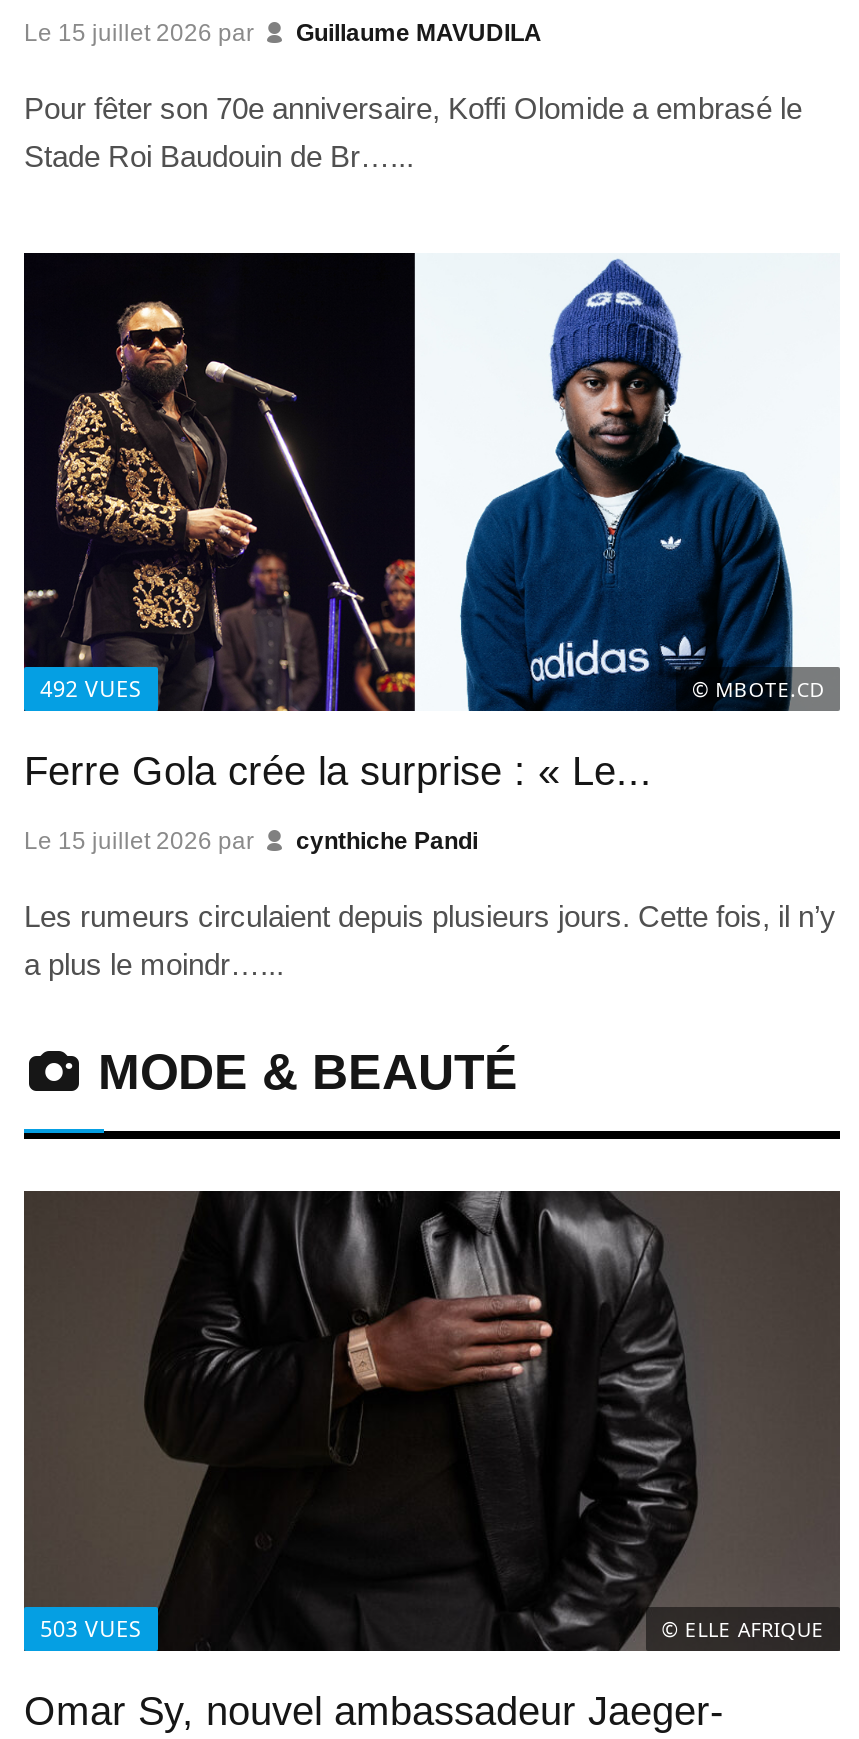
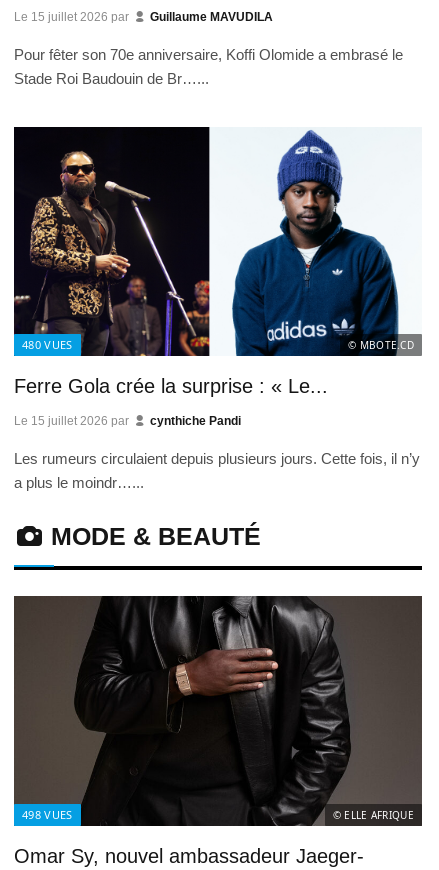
- 492 VUES
+ 480 VUES

- 503 VUES
+ 498 VUES
